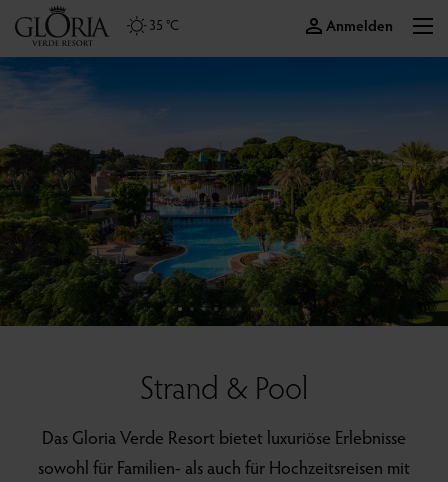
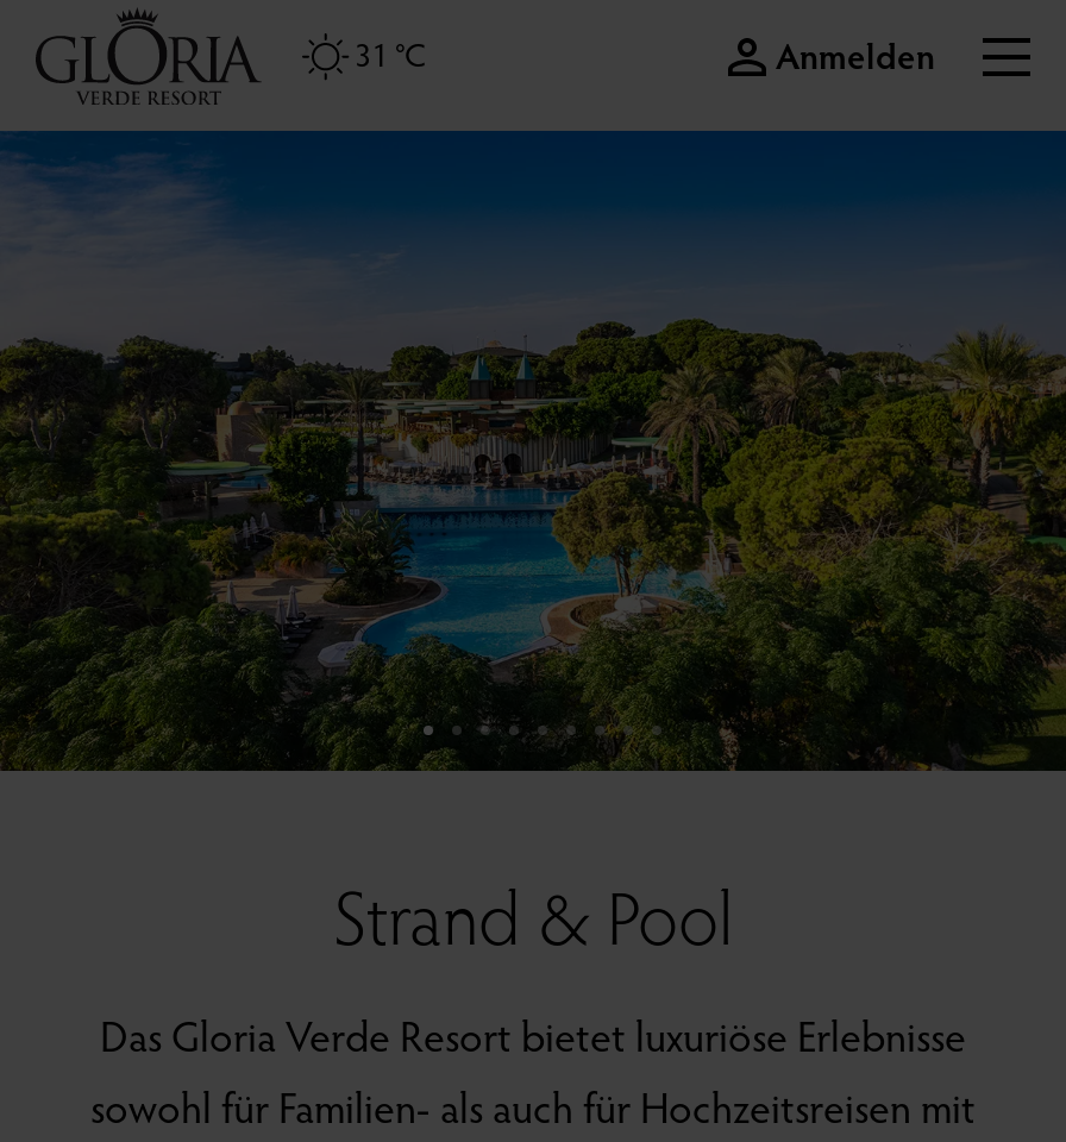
- 35 °C
+ 31 °C
